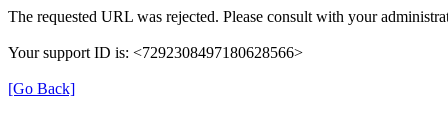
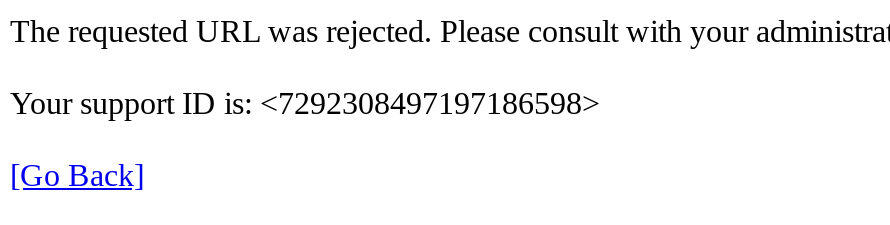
- Your support ID is: <7292308497180628566>
+ Your support ID is: <7292308497197186598>
